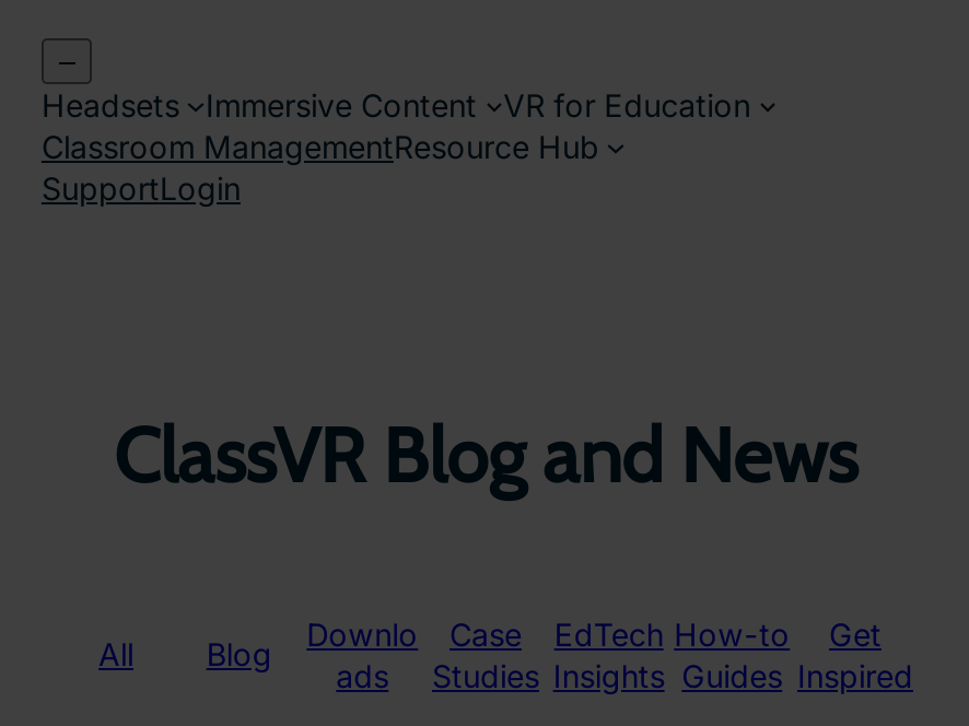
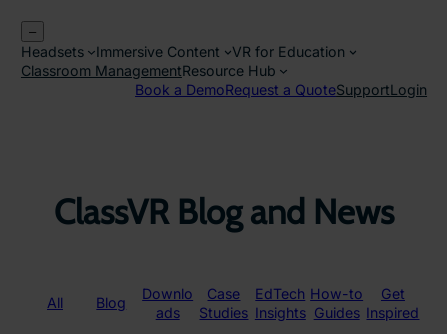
- Support Login
+ Book a DemoRequest a QuoteSupport Login
